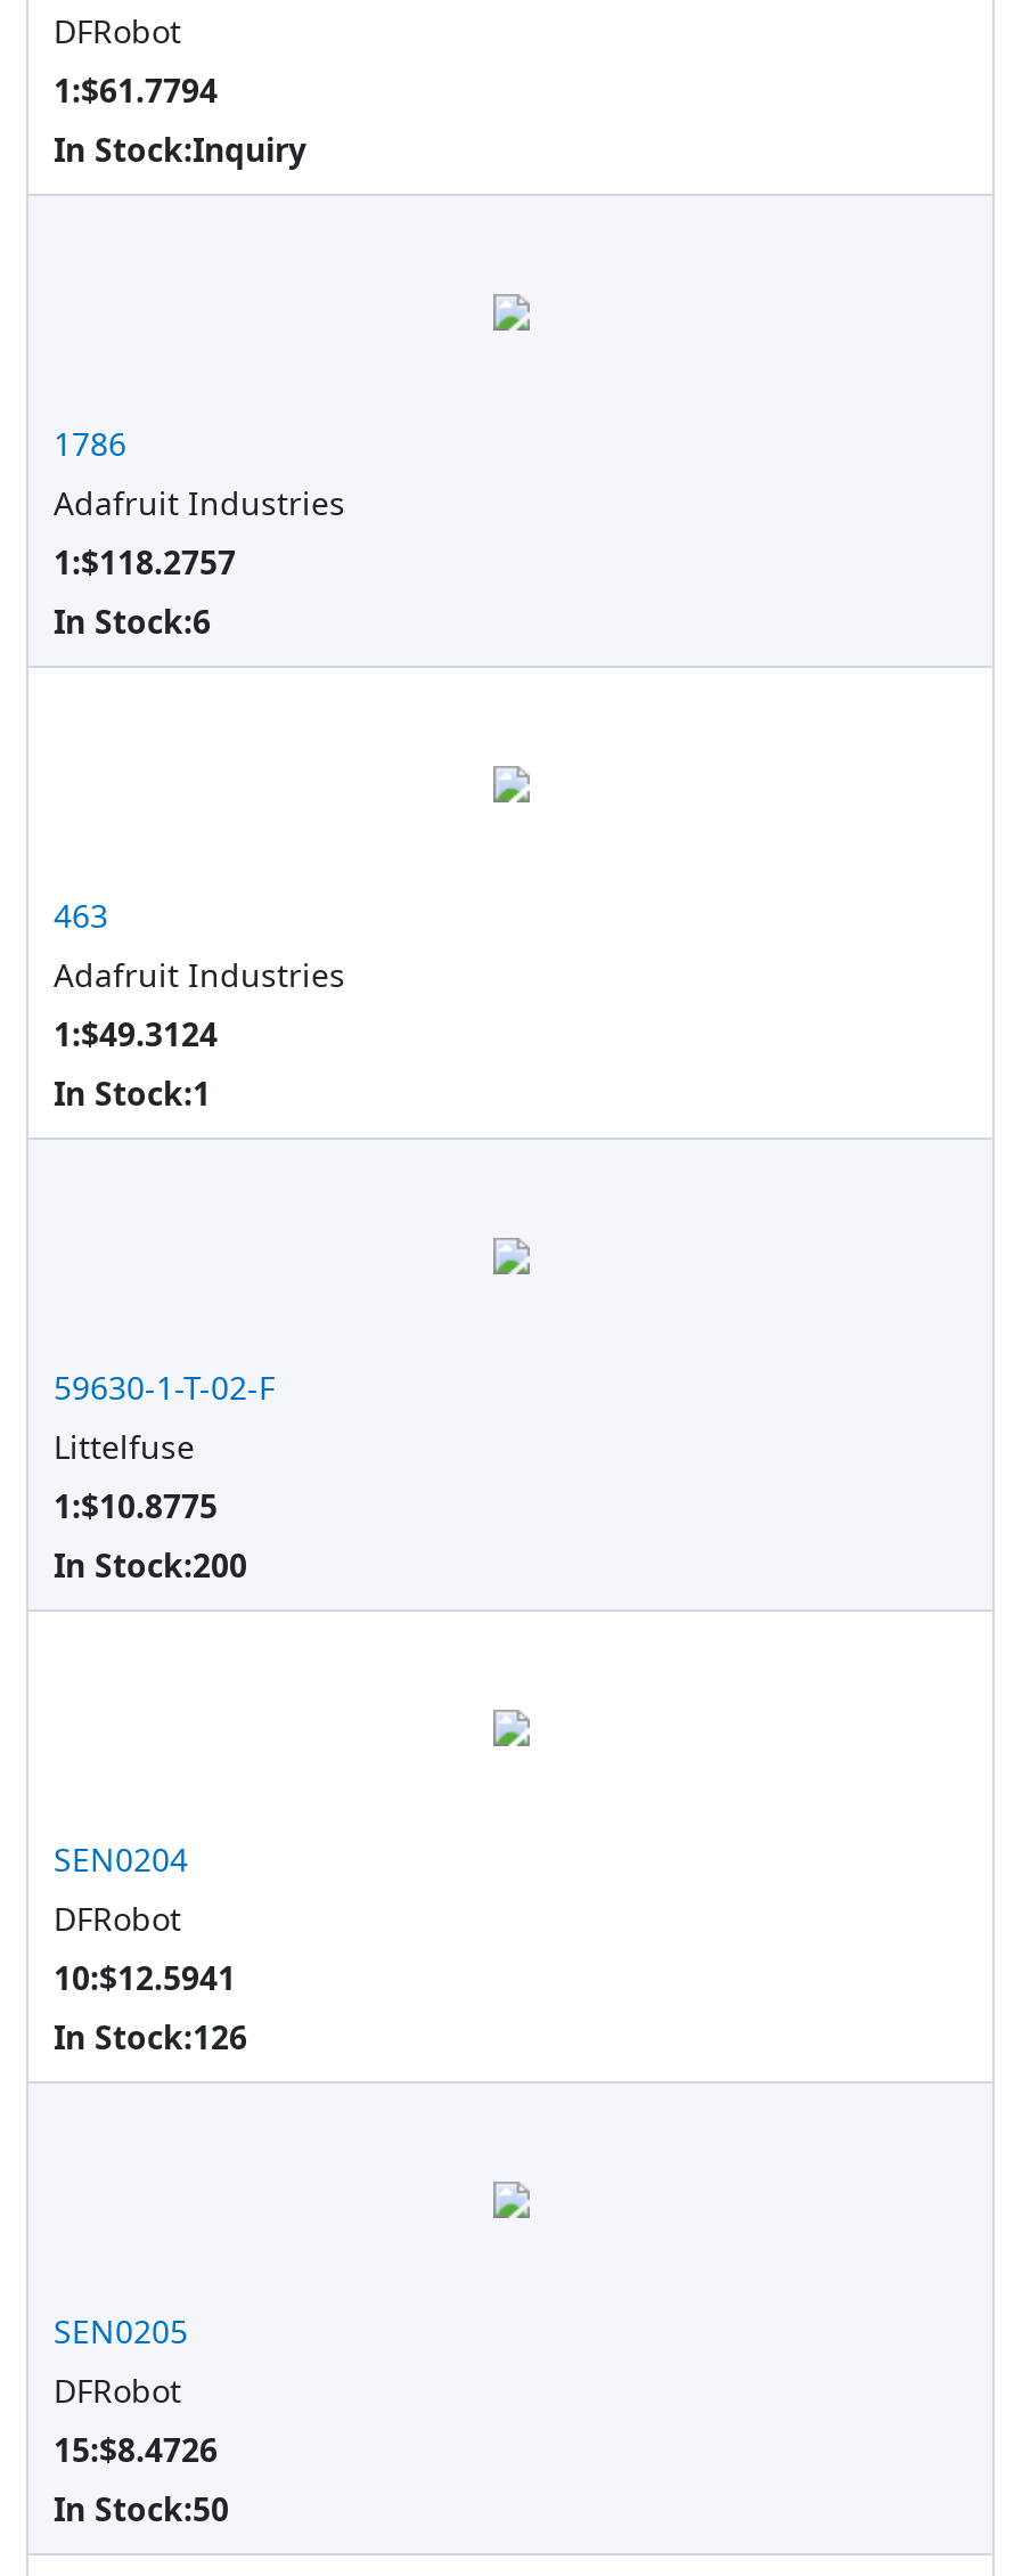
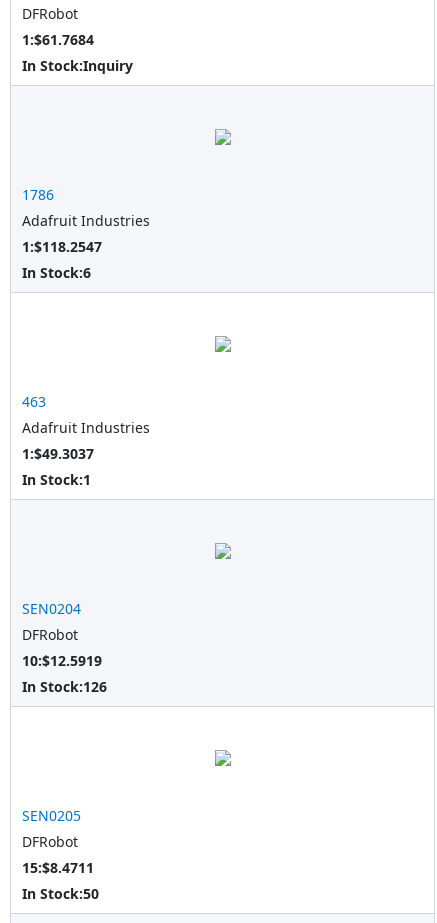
- 1:$61.7794
+ 1:$61.7684

- 1:$118.2757
+ 1:$118.2547

- 1:$49.3124
+ 1:$49.3037

- 59630-1-T-02-F
- Littelfuse
- 1:$10.8775
- In Stock:200

- 10:$12.5941
+ 10:$12.5919

- 15:$8.4726
+ 15:$8.4711
